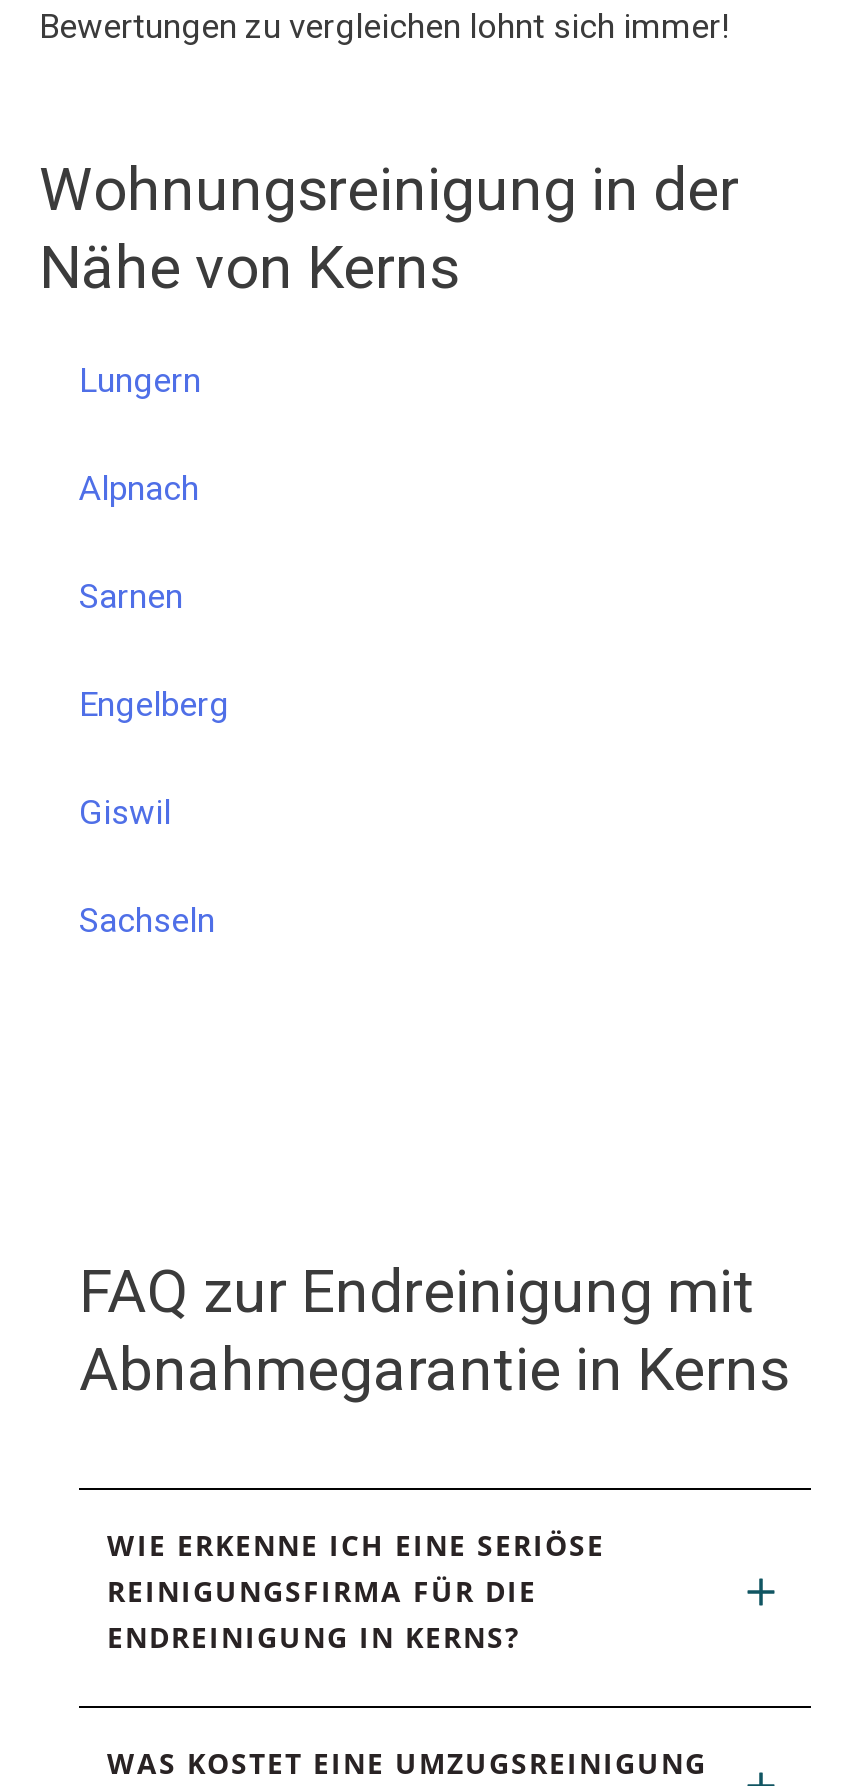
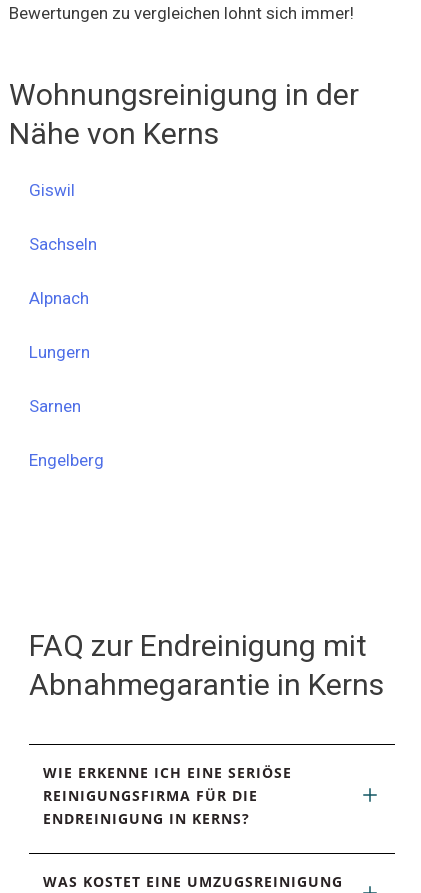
moved down: Alpnach | Lungern | Sarnen | Engelberg

moved up: Giswil | Sachseln
